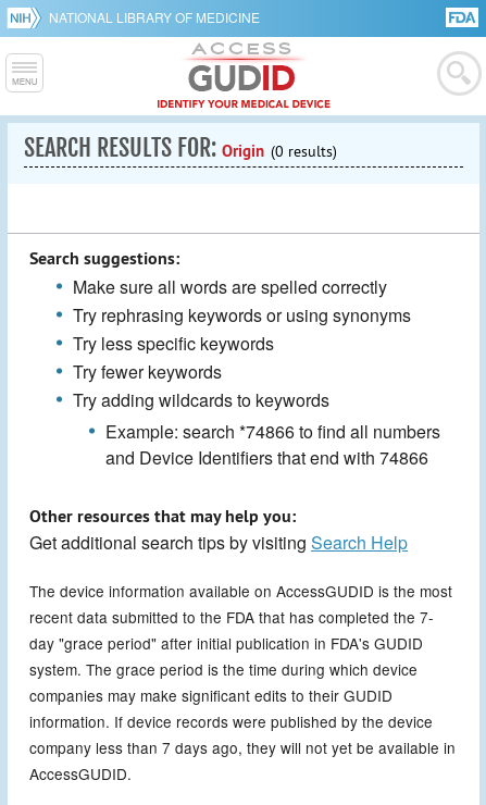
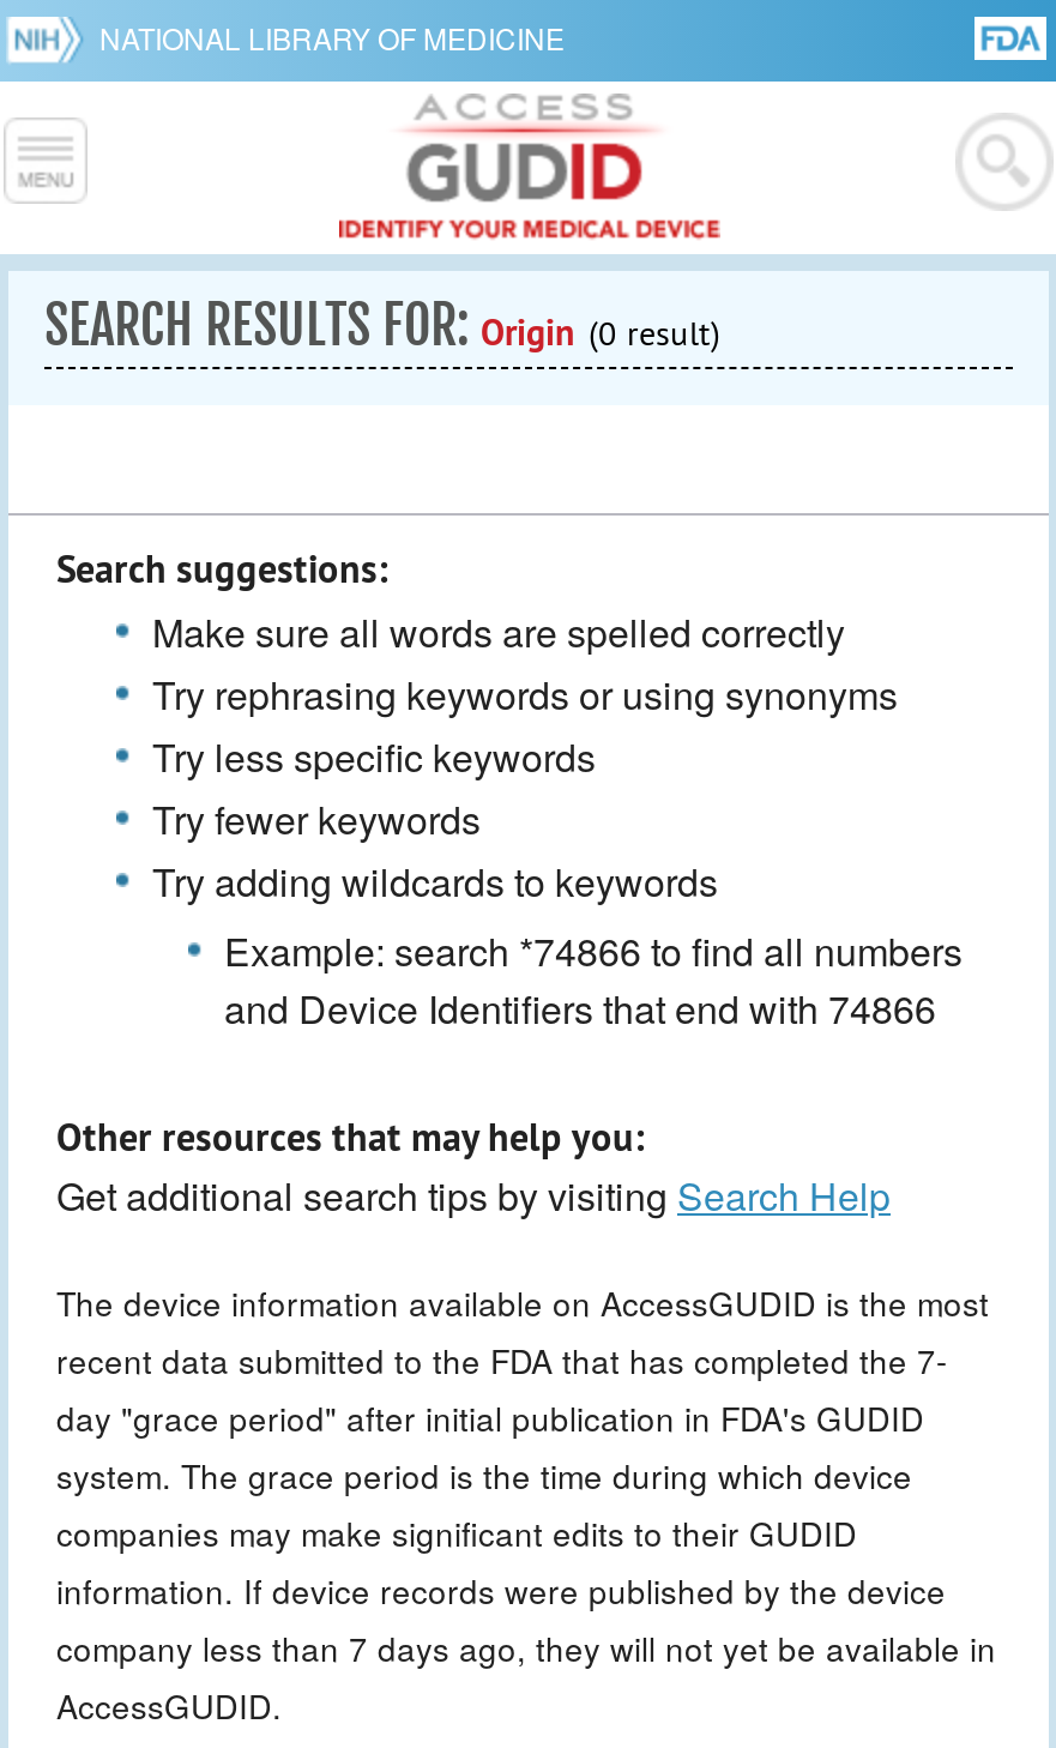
- SEARCH RESULTS FOR: Origin (0 results)
+ SEARCH RESULTS FOR: Origin (0 result)
